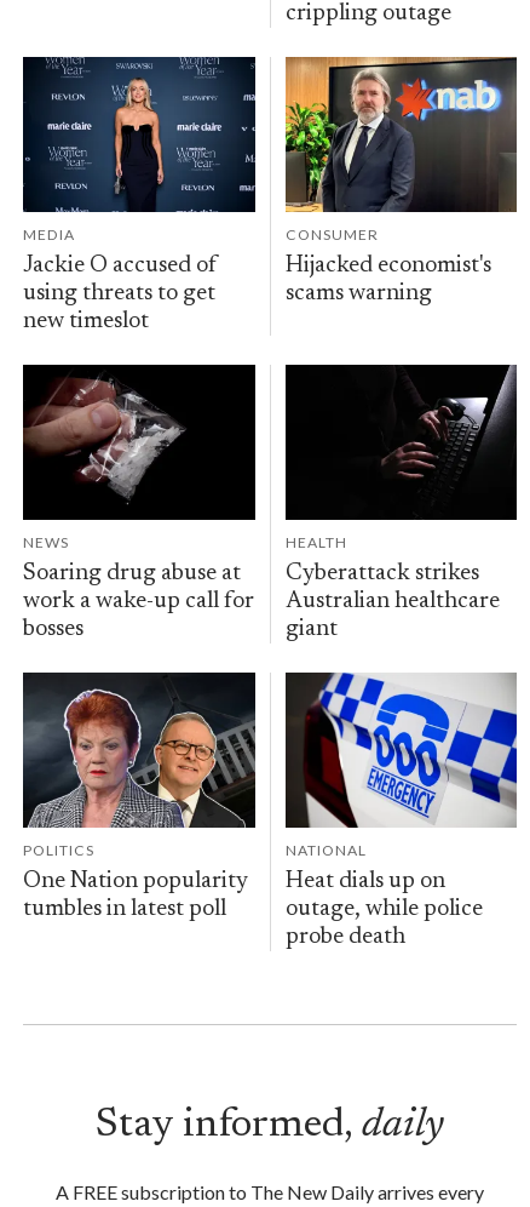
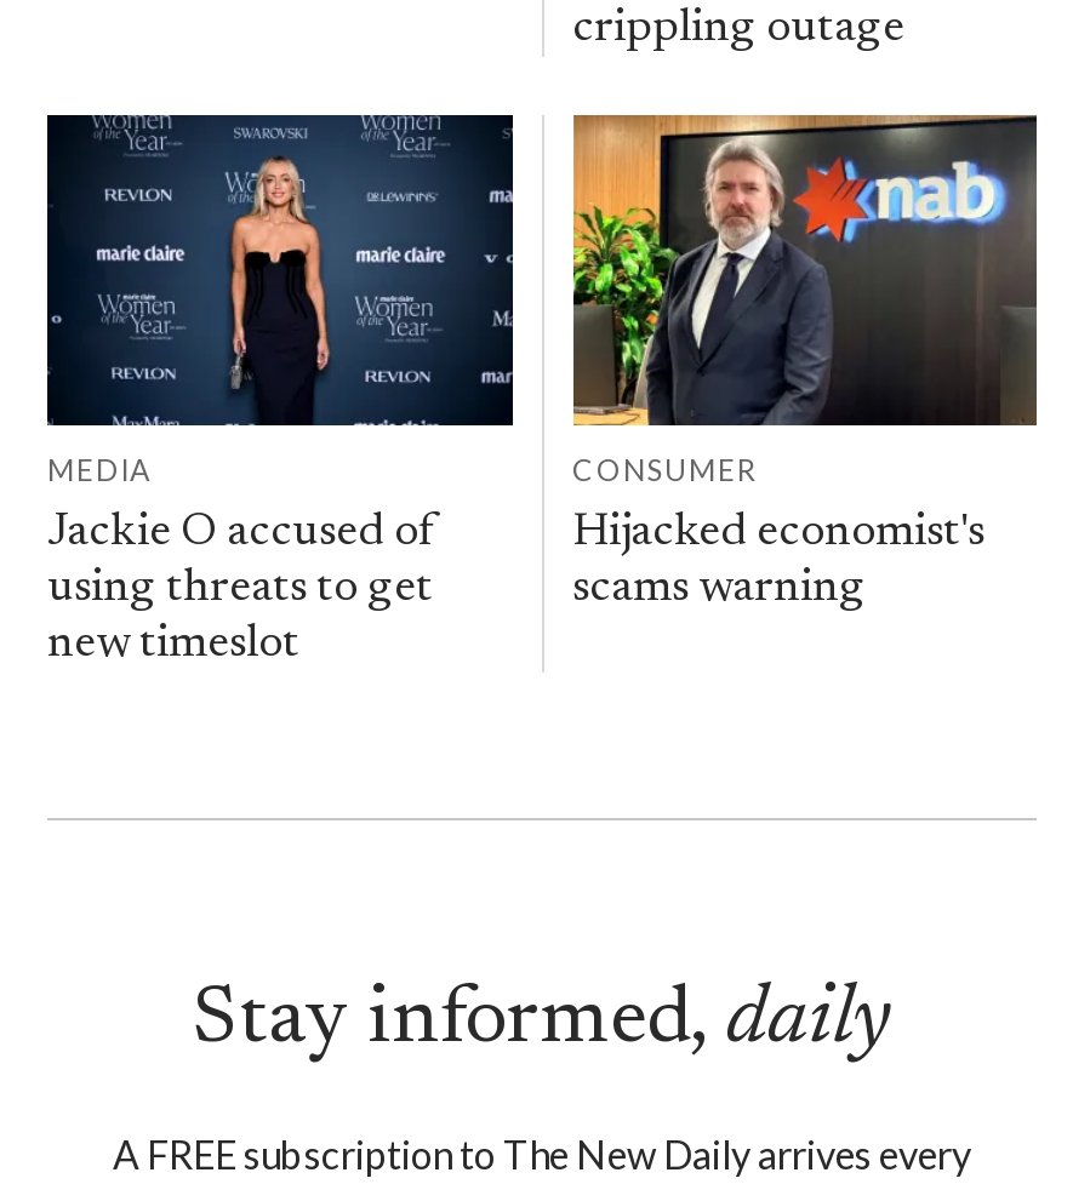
- [image]
- NEWS
- Soaring drug abuse at
- work a wake-up call for
- bosses

- [image]
- HEALTH
- Cyberattack strikes
- Australian healthcare
- giant

- [image]
- POLITICS
- One Nation popularity
- tumbles in latest poll

- [image]
- NATIONAL
- Heat dials up on
- outage, while police
- probe death
